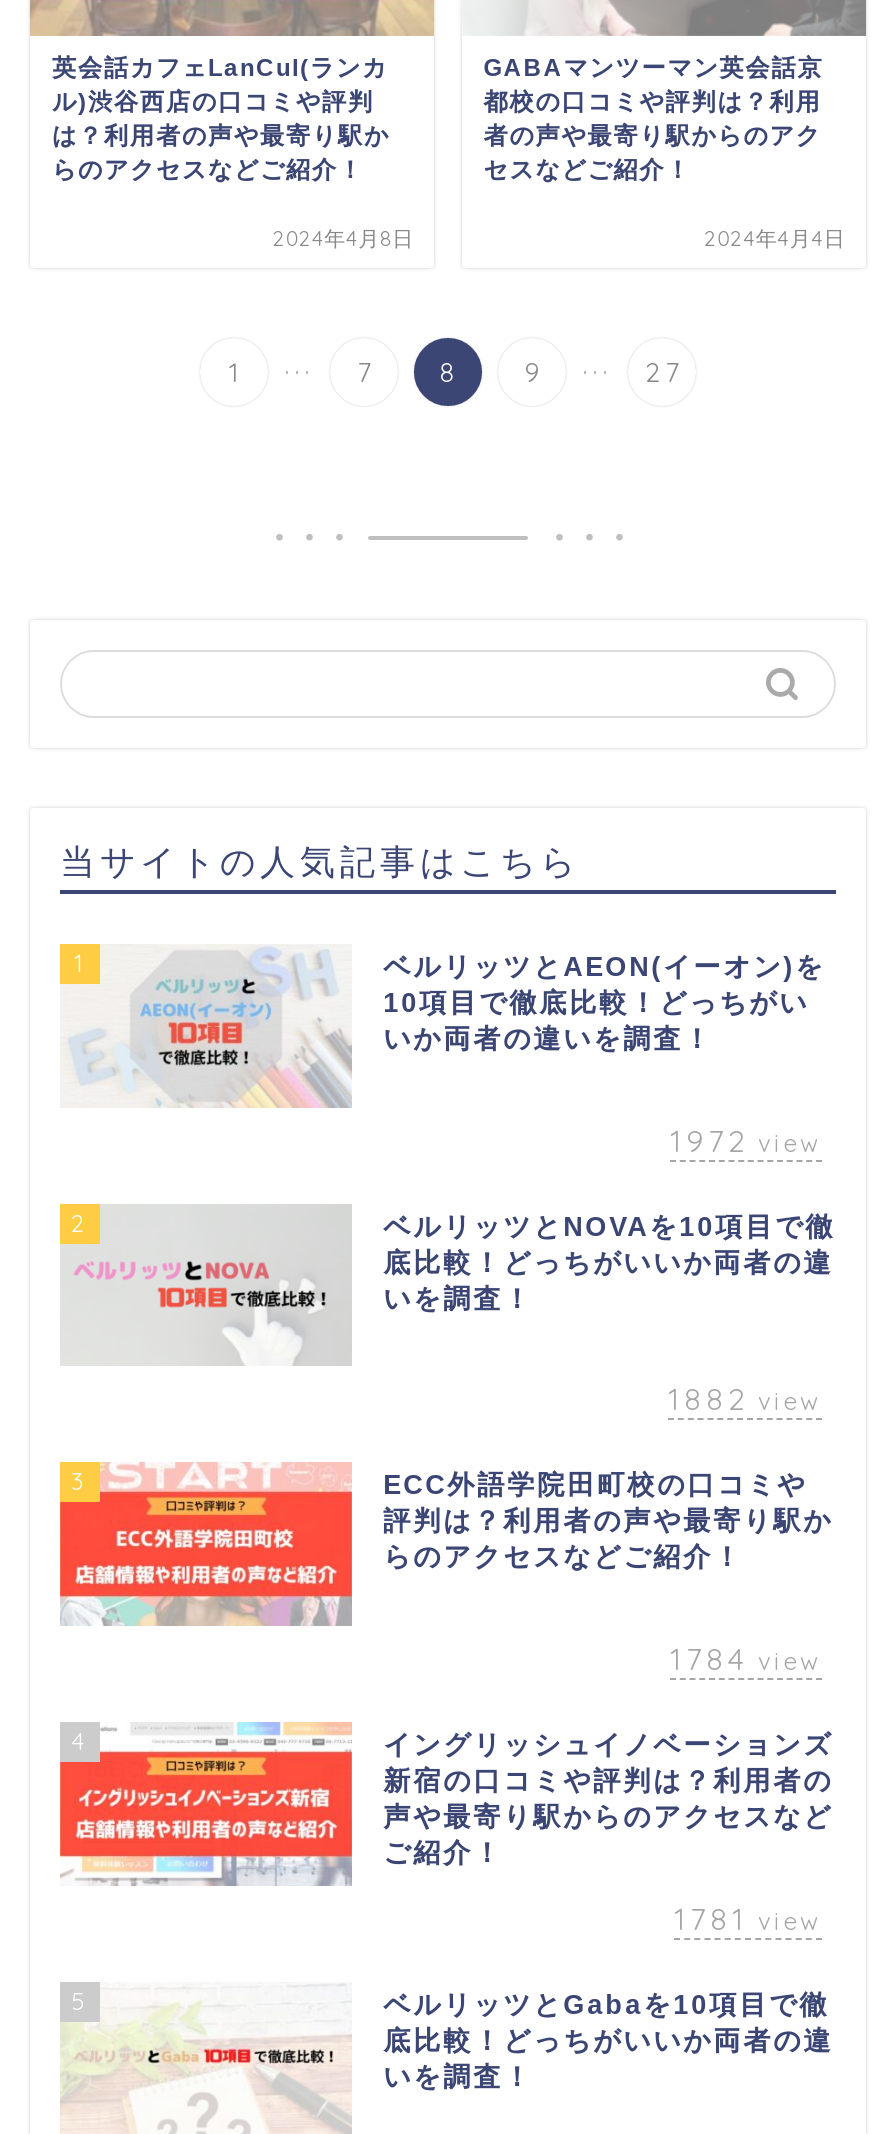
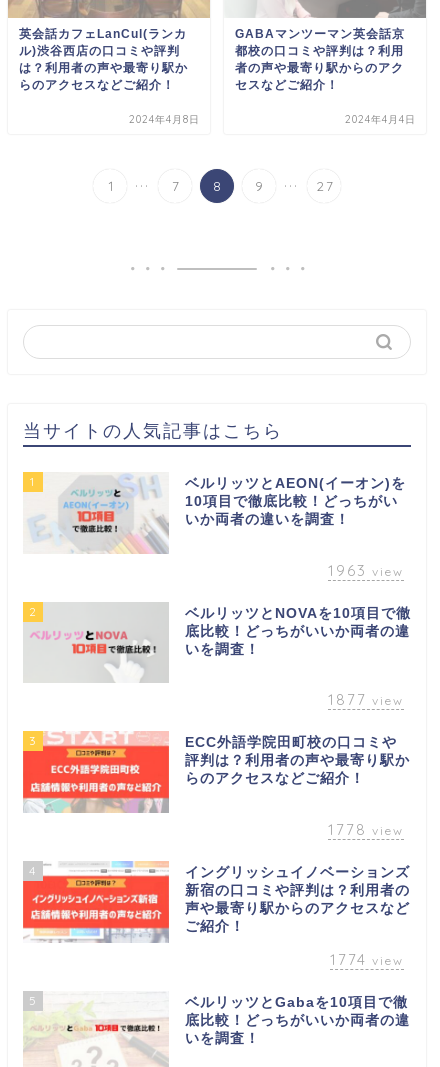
- 1972 view
+ 1963 view

- 1882 view
+ 1877 view

- 1784 view
+ 1778 view

- 1781 view
+ 1774 view
